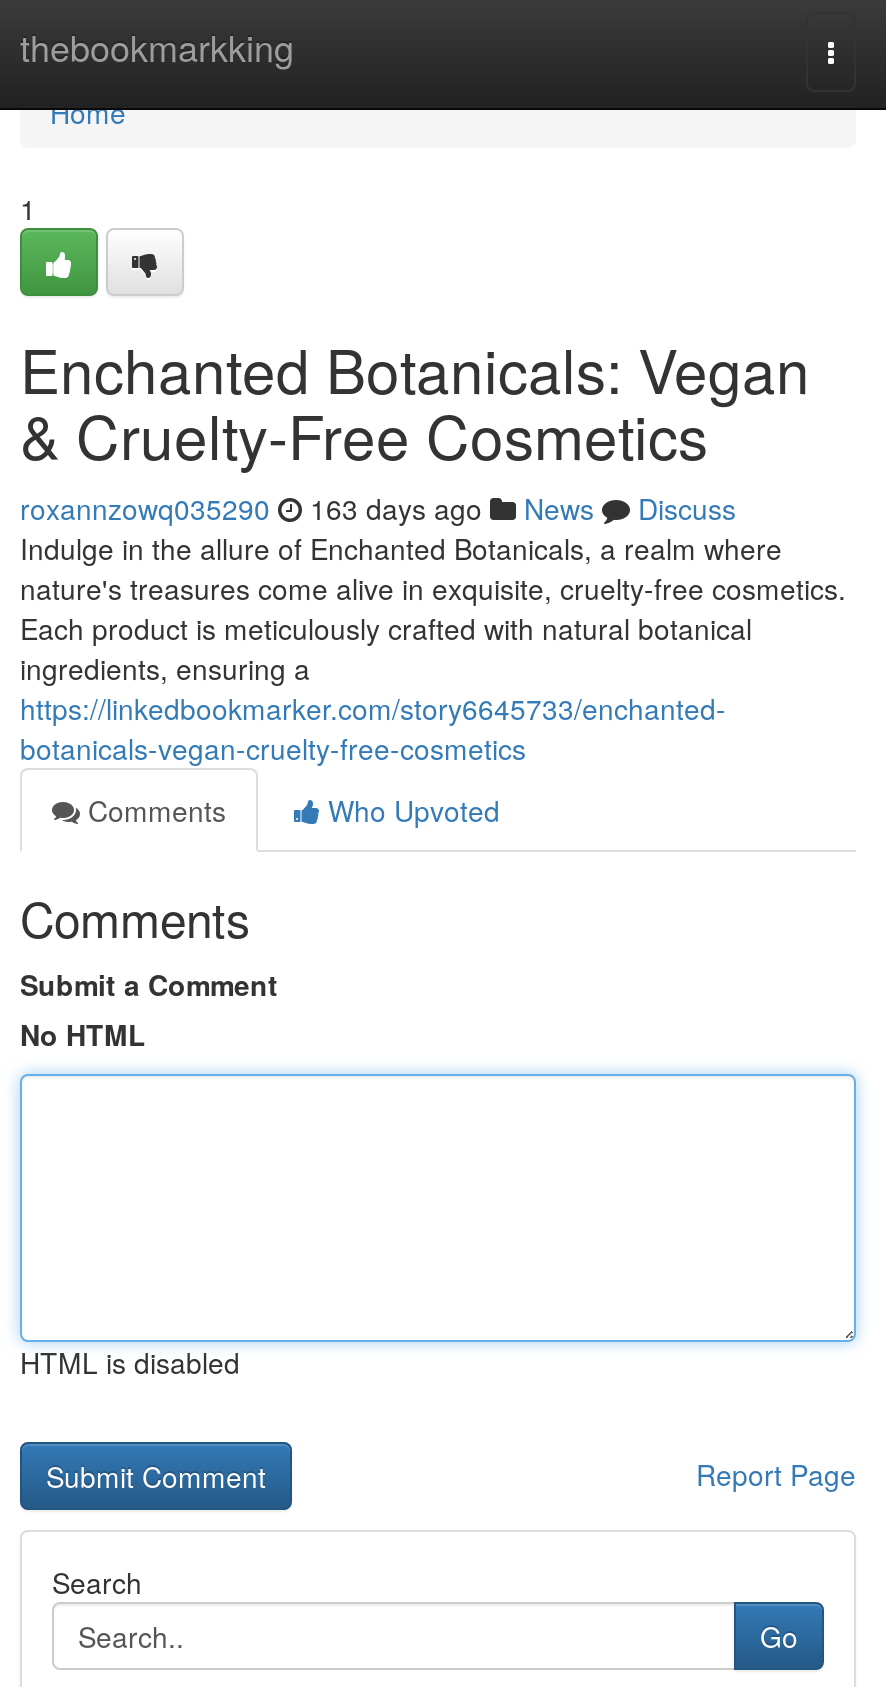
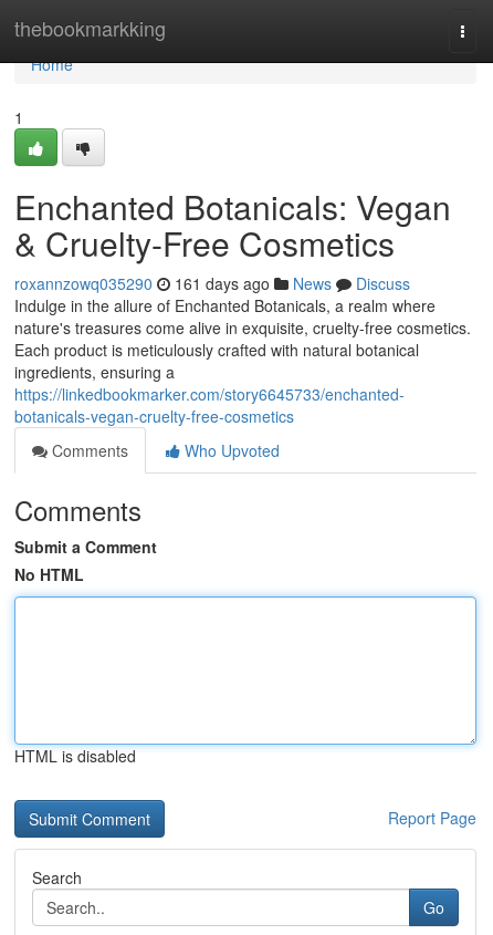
- roxannzowq035290 163 days ago News Discuss
+ roxannzowq035290 161 days ago News Discuss
